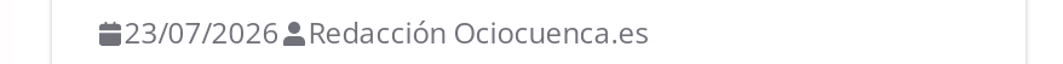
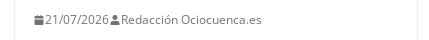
- 23/07/2026 Redacción Ociocuenca.es
+ 21/07/2026 Redacción Ociocuenca.es
